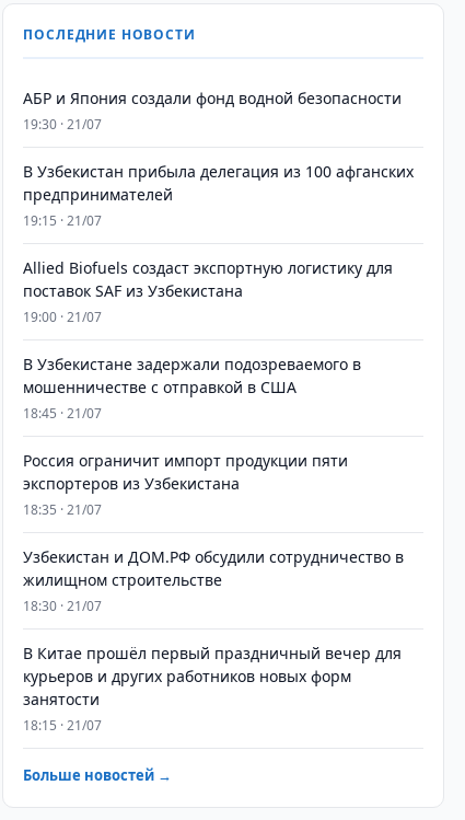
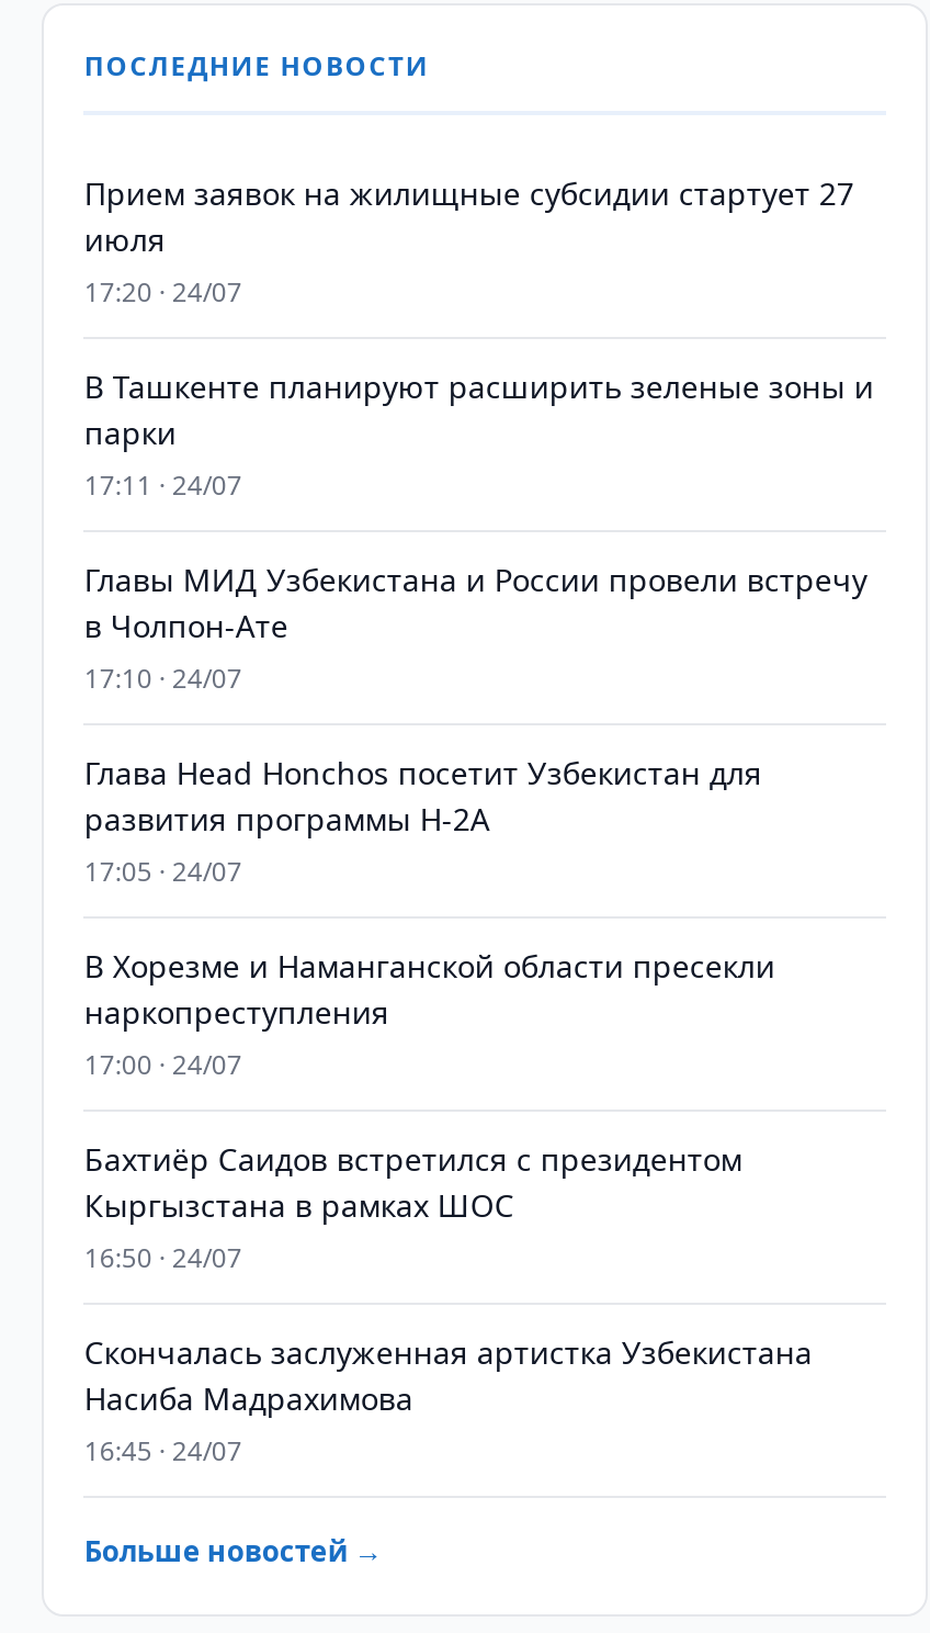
- АБР и Япония создали фонд водной безопасности
- 19:30 · 21/07
+ Прием заявок на жилищные субсидии стартует 27
+ июля
+ 17:20 · 24/07

- В Узбекистан прибыла делегация из 100 афганских
- предпринимателей
- 19:15 · 21/07
+ В Ташкенте планируют расширить зеленые зоны и
+ парки
+ 17:11 · 24/07

- Allied Biofuels создаст экспортную логистику для
- поставок SAF из Узбекистана
- 19:00 · 21/07
+ Главы МИД Узбекистана и России провели встречу
+ в Чолпон-Ате
+ 17:10 · 24/07

- В Узбекистане задержали подозреваемого в
- мошенничестве с отправкой в США
- 18:45 · 21/07
+ Глава Head Honchos посетит Узбекистан для
+ развития программы H-2A
+ 17:05 · 24/07

- Россия ограничит импорт продукции пяти
- экспортеров из Узбекистана
- 18:35 · 21/07
+ В Хорезме и Наманганской области пресекли
+ наркопреступления
+ 17:00 · 24/07

- Узбекистан и ДОМ.РФ обсудили сотрудничество в
- жилищном строительстве
- 18:30 · 21/07
+ Бахтиёр Саидов встретился с президентом
+ Кыргызстана в рамках ШОС
+ 16:50 · 24/07

- В Китае прошёл первый праздничный вечер для
- курьеров и других работников новых форм
- занятости
- 18:15 · 21/07
+ Скончалась заслуженная артистка Узбекистана
+ Насиба Мадрахимова
+ 16:45 · 24/07
